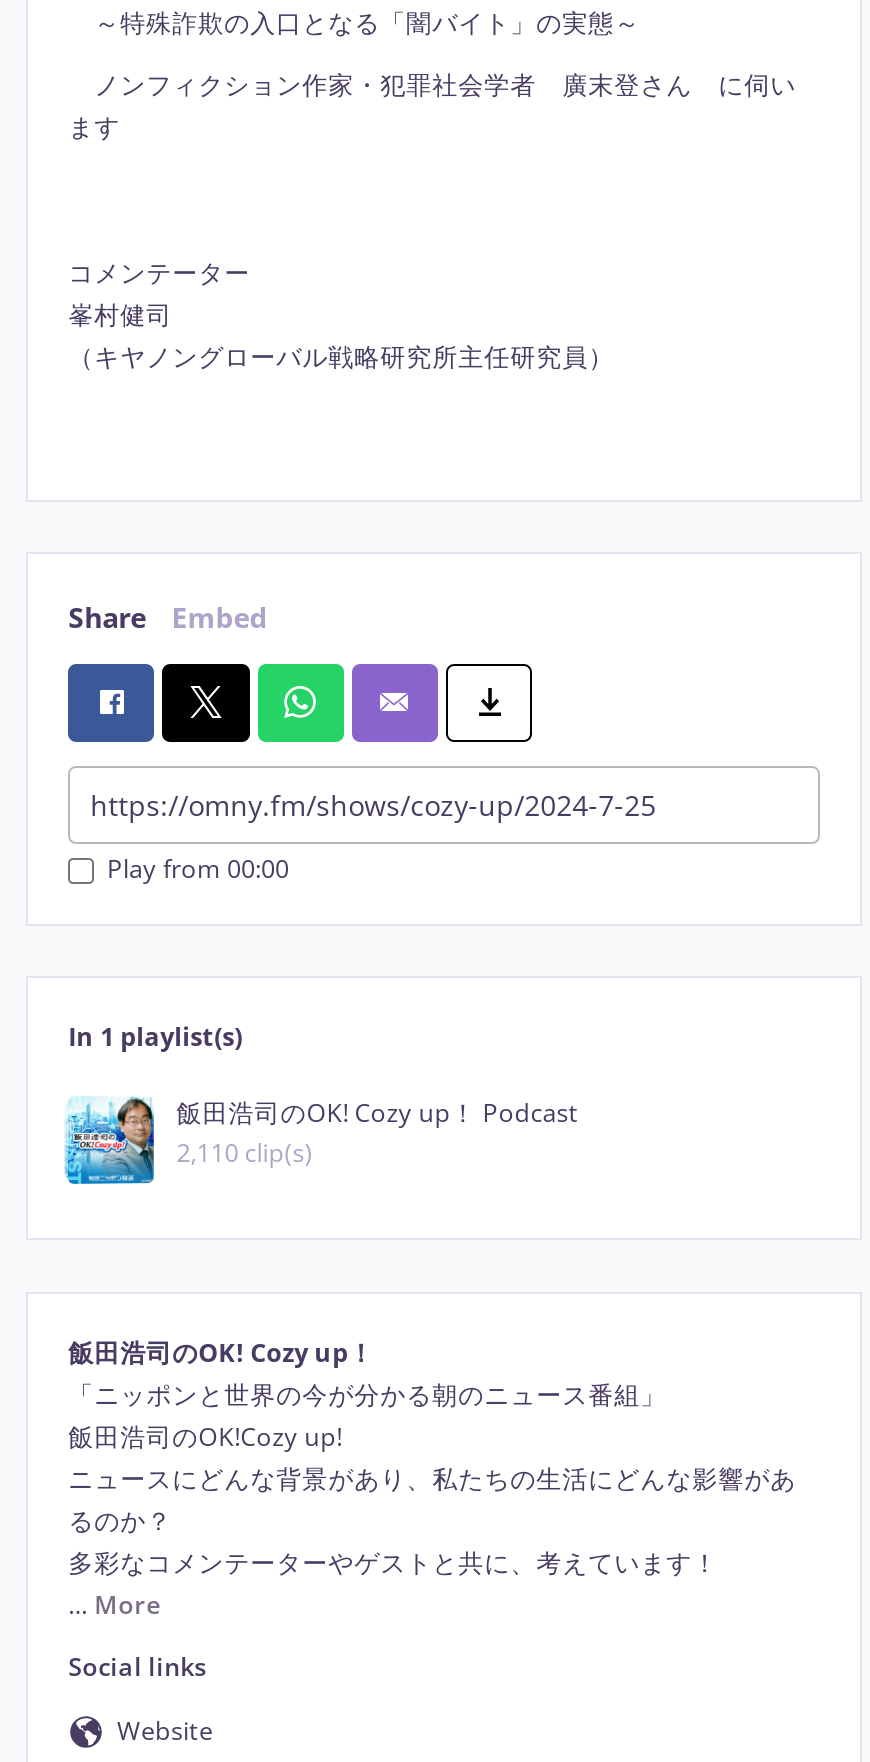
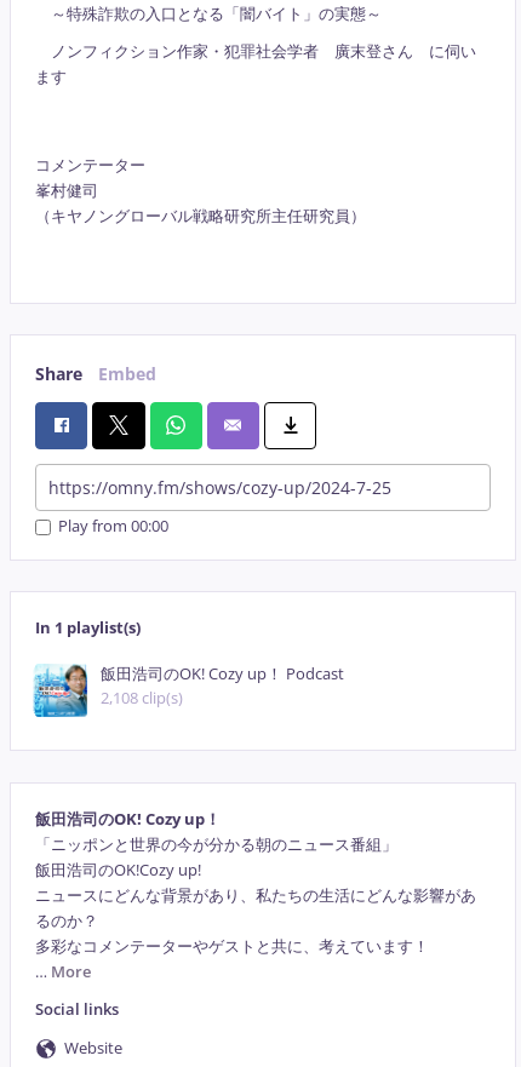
- 2,110 clip(s)
+ 2,108 clip(s)
